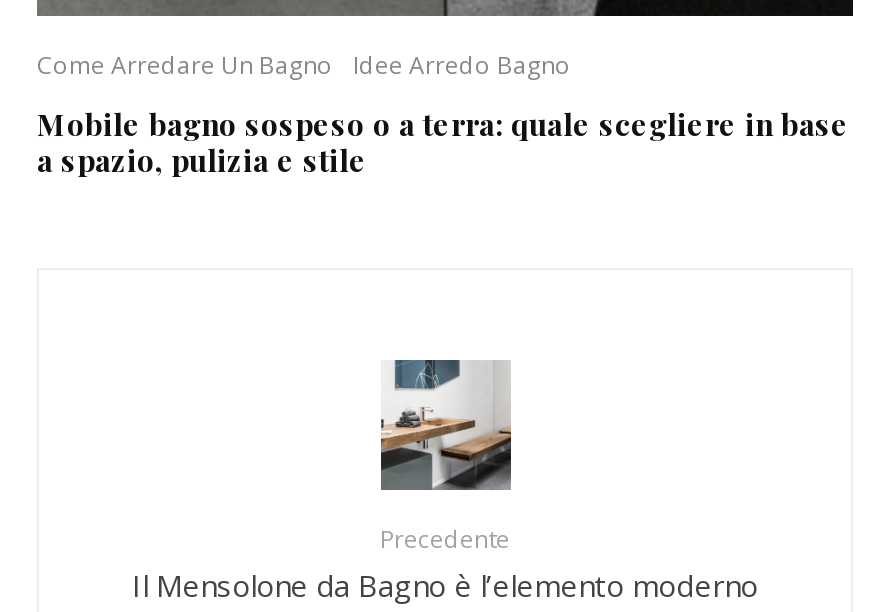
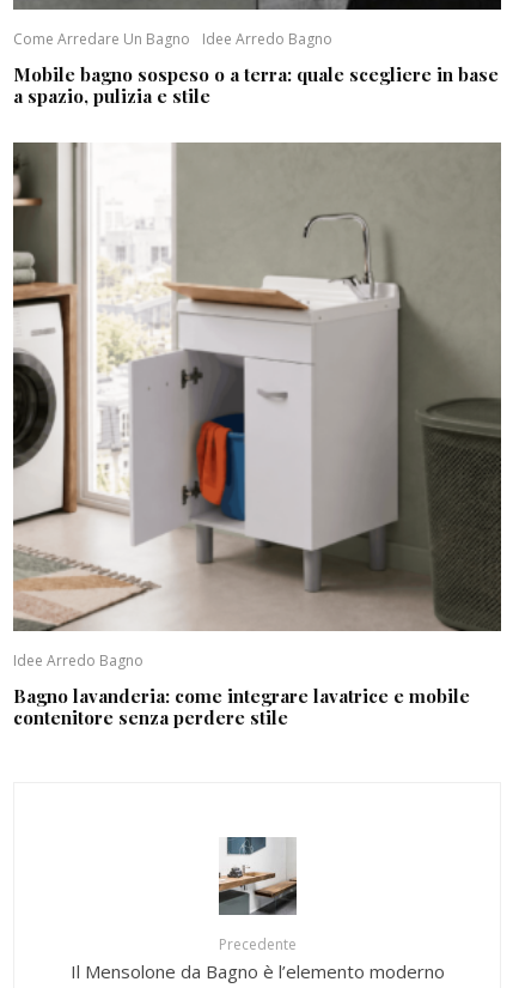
+ [image]
+ Idee Arredo Bagno
+ Bagno lavanderia: come integrare lavatrice e mobile
+ contenitore senza perdere stile
